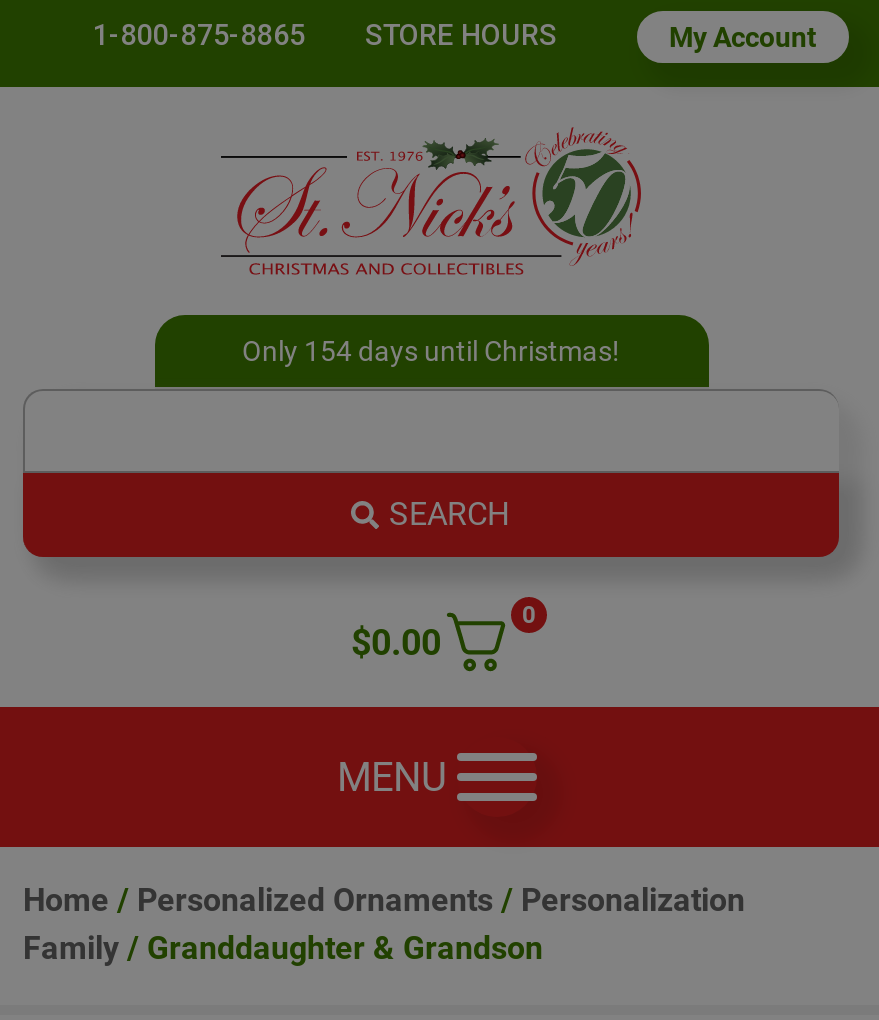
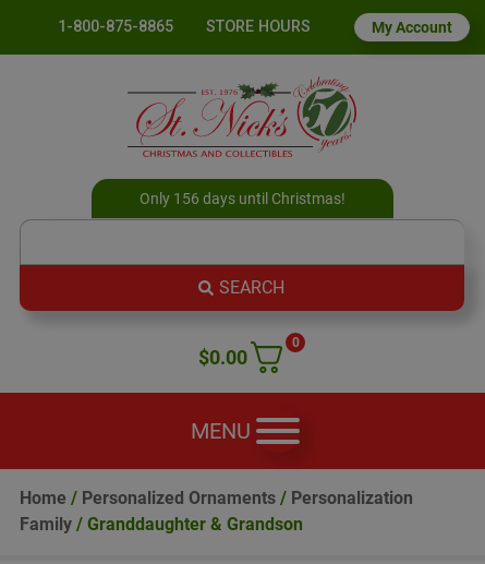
- Only 154 days until Christmas!
+ Only 156 days until Christmas!
